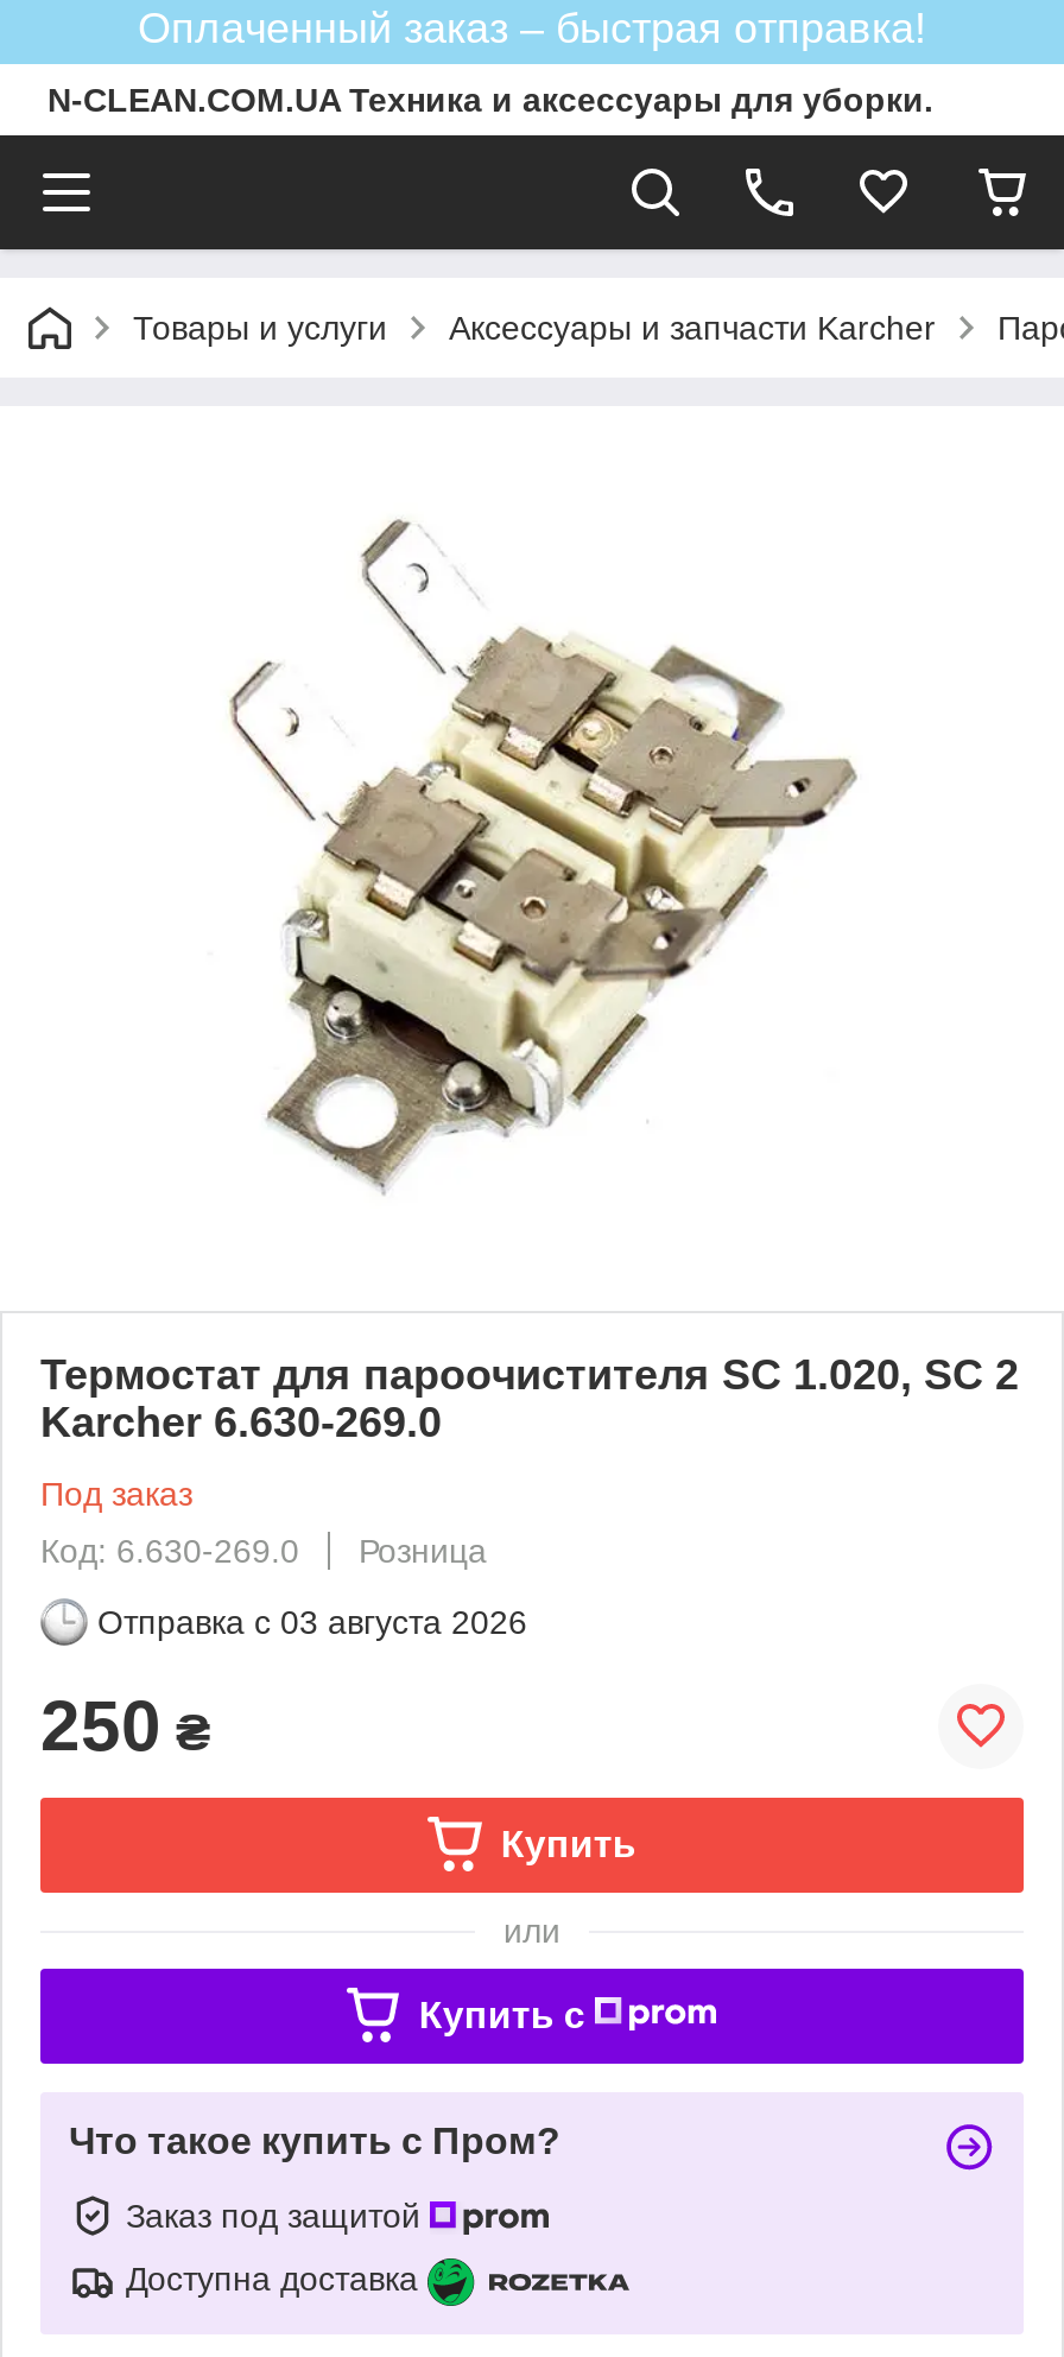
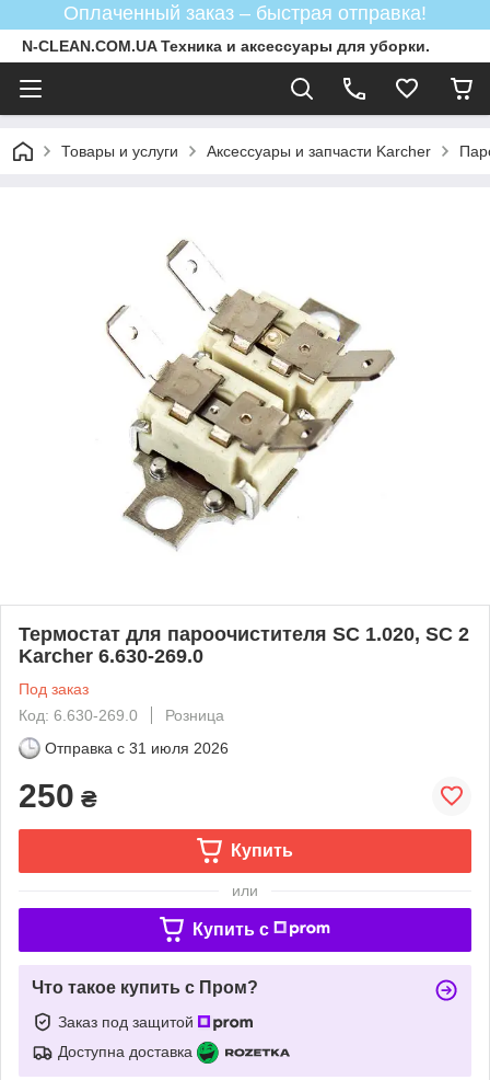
- Отправка с 03 августа 2026
+ Отправка с 31 июля 2026
